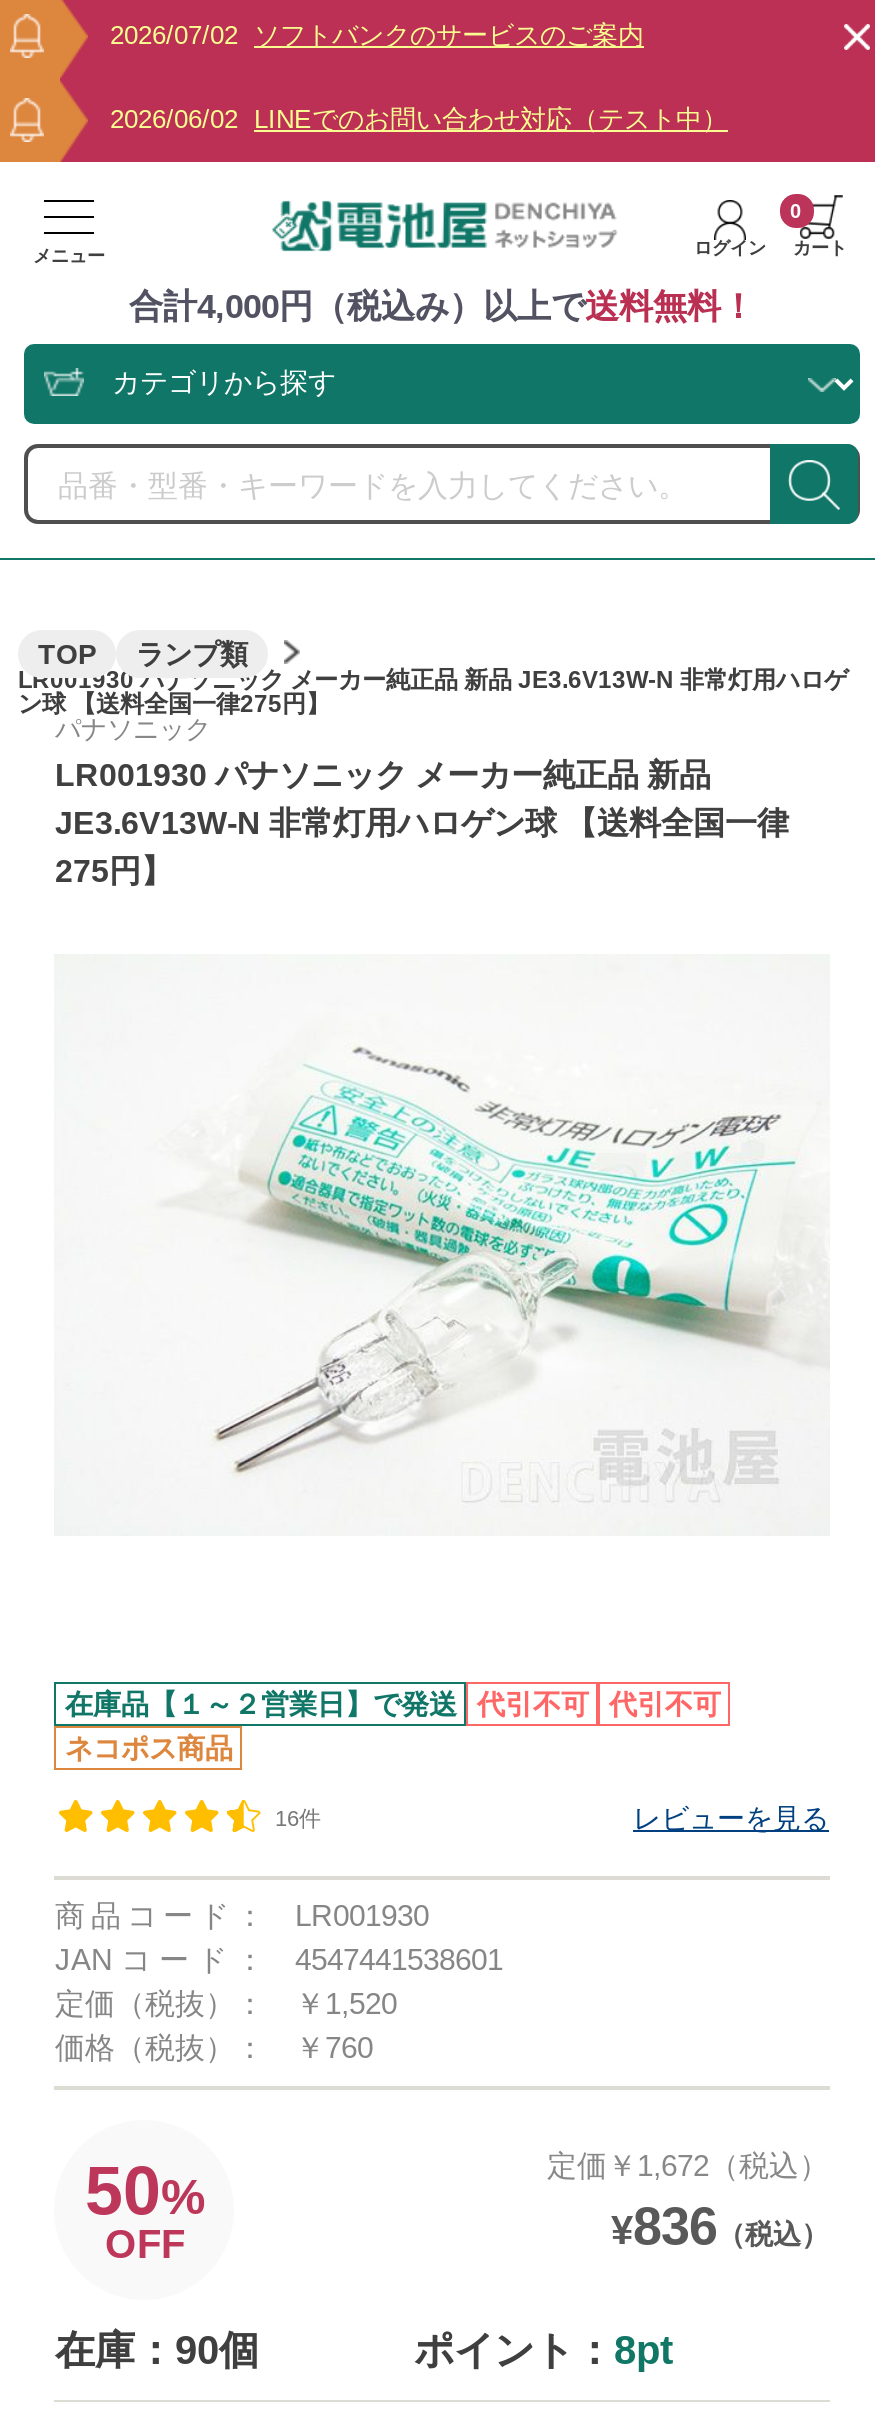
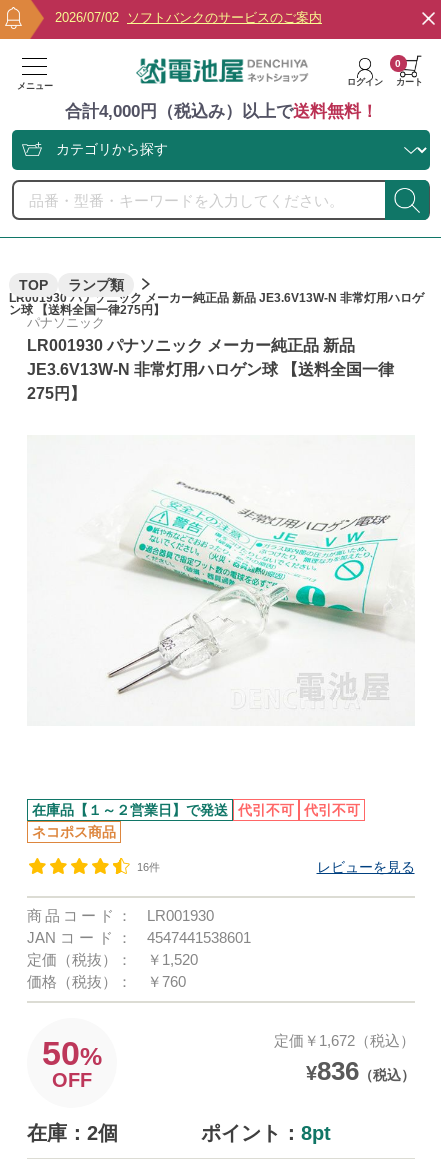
- 2026/06/02 LINEでのお問い合わせ対応（テスト中）

- 在庫：90個
+ 在庫：2個
